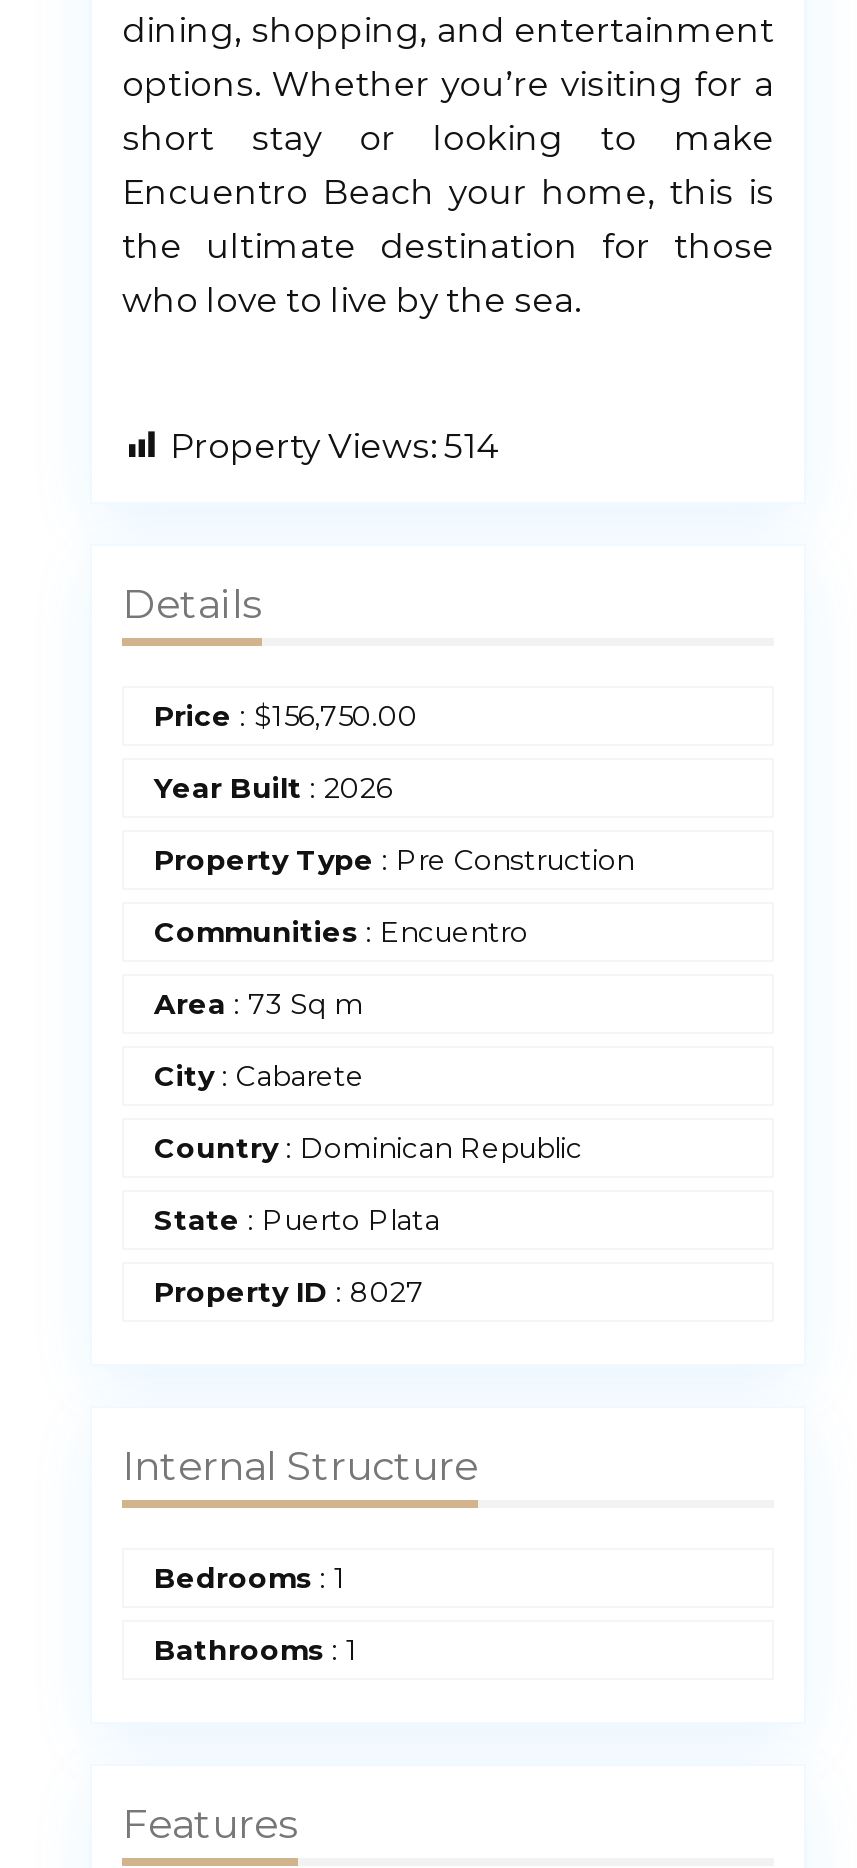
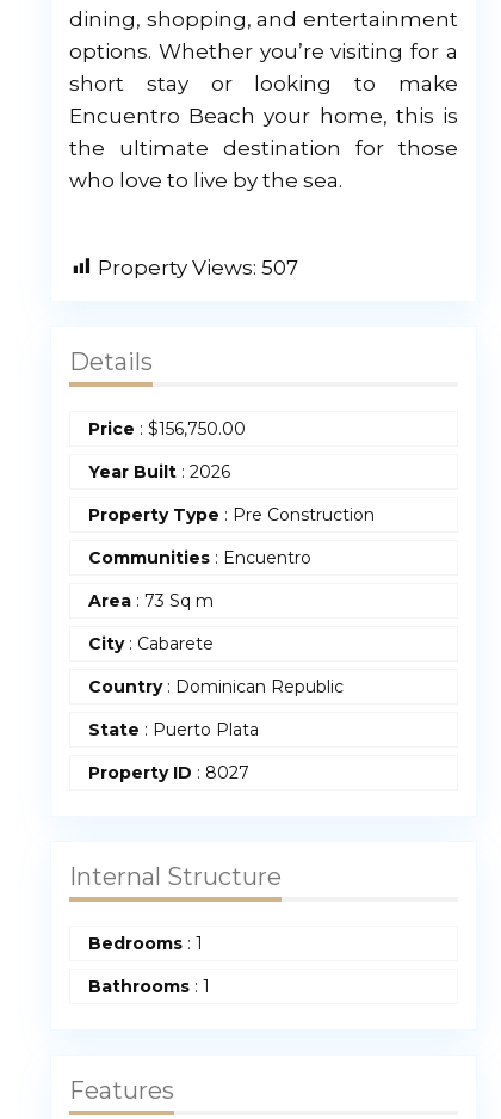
- Property Views: 514
+ Property Views: 507
